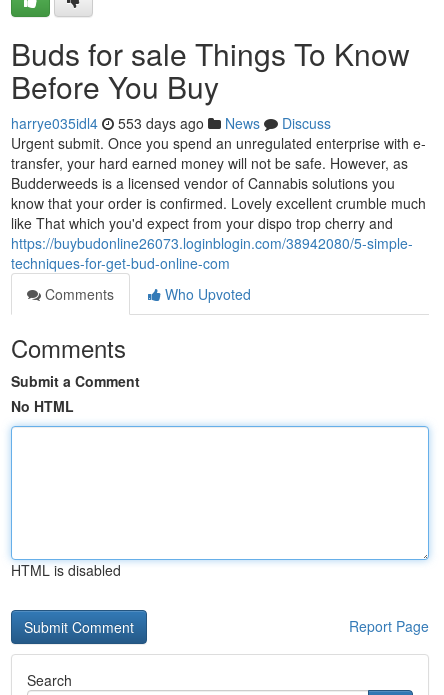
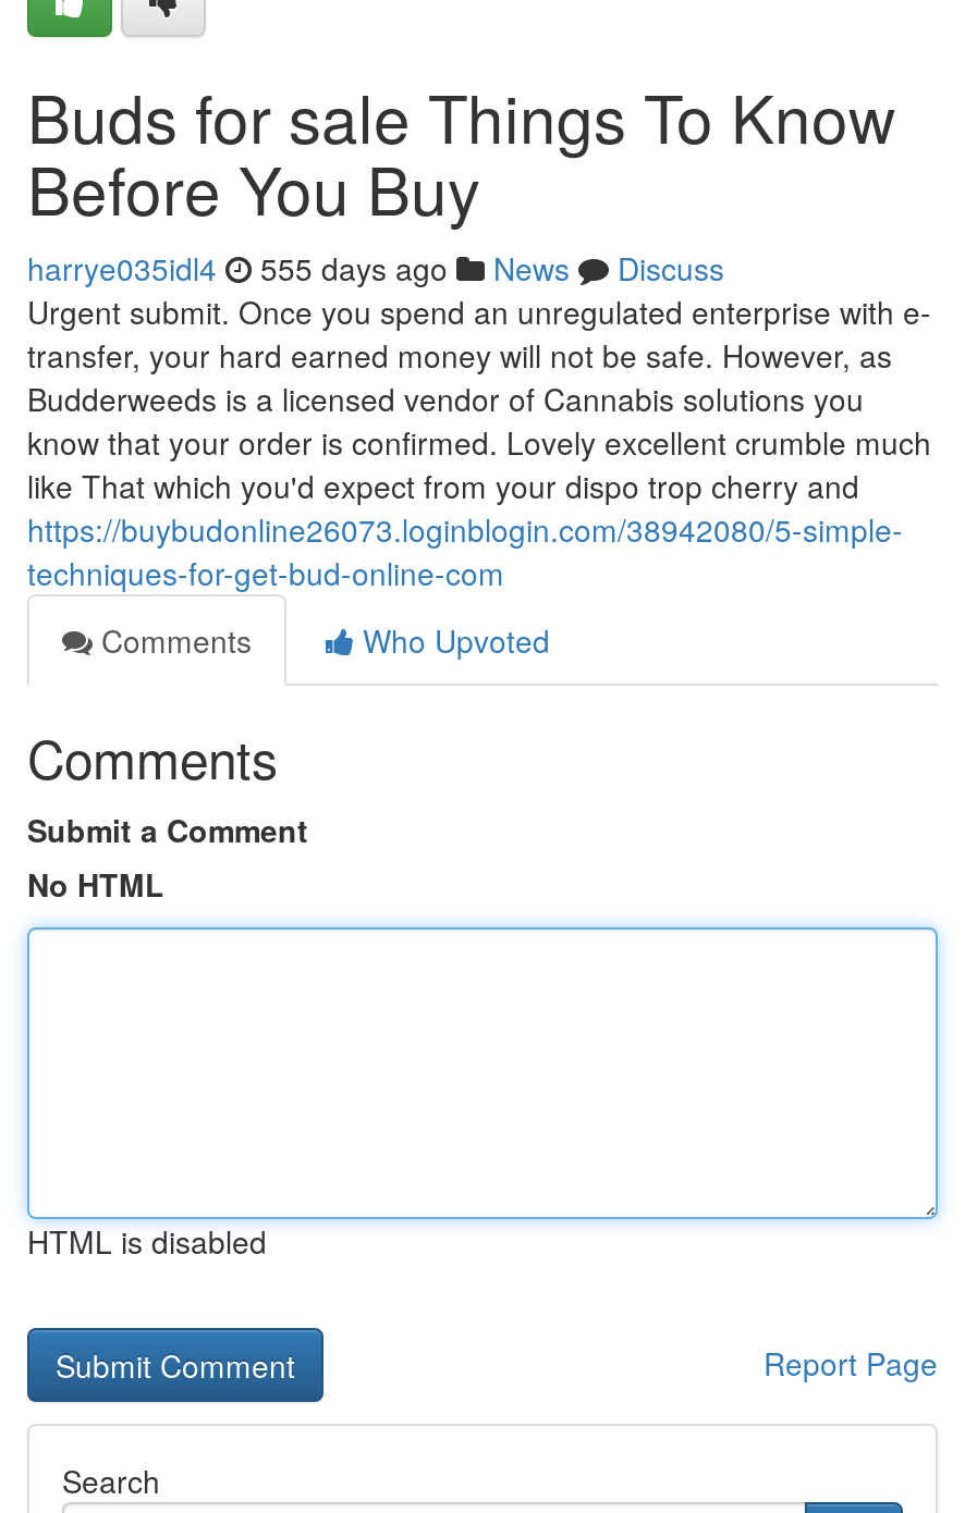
- harrye035idl4 553 days ago News Discuss
+ harrye035idl4 555 days ago News Discuss
